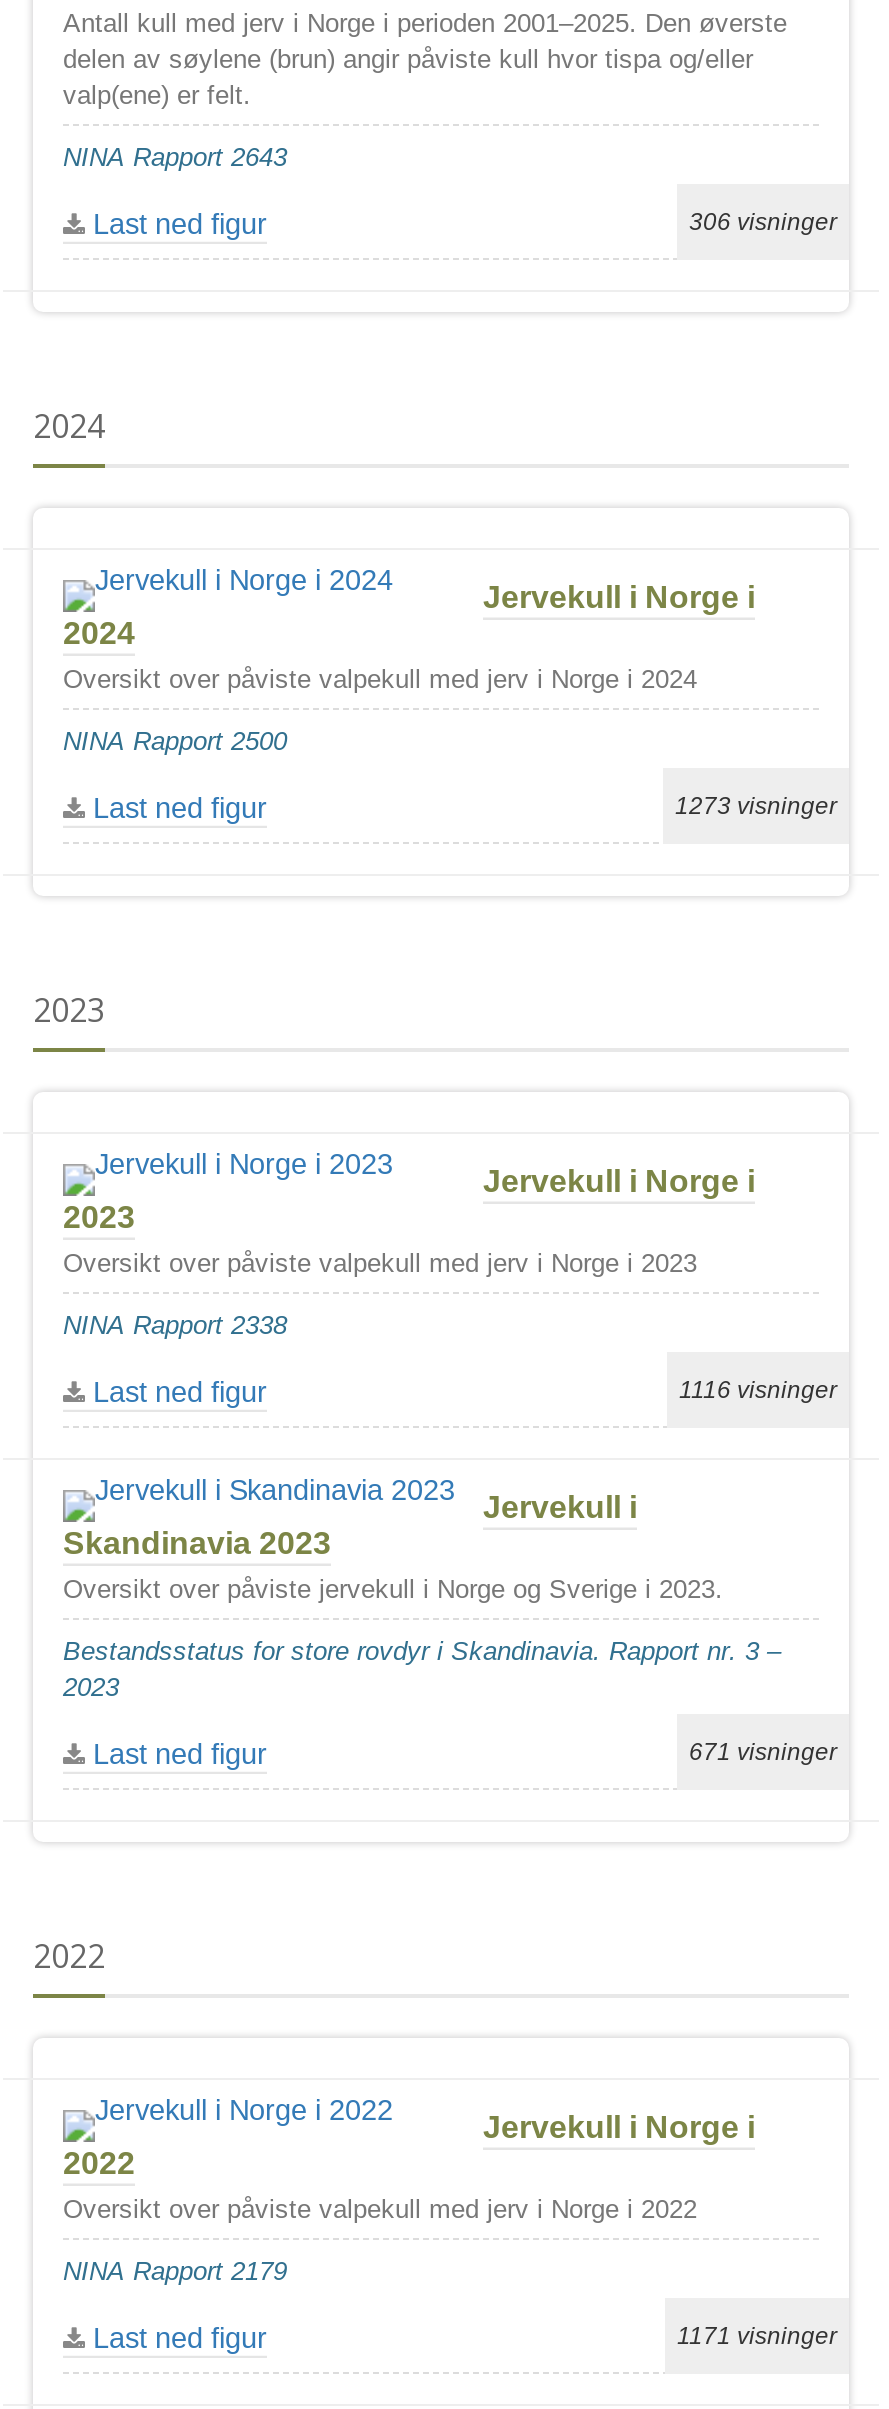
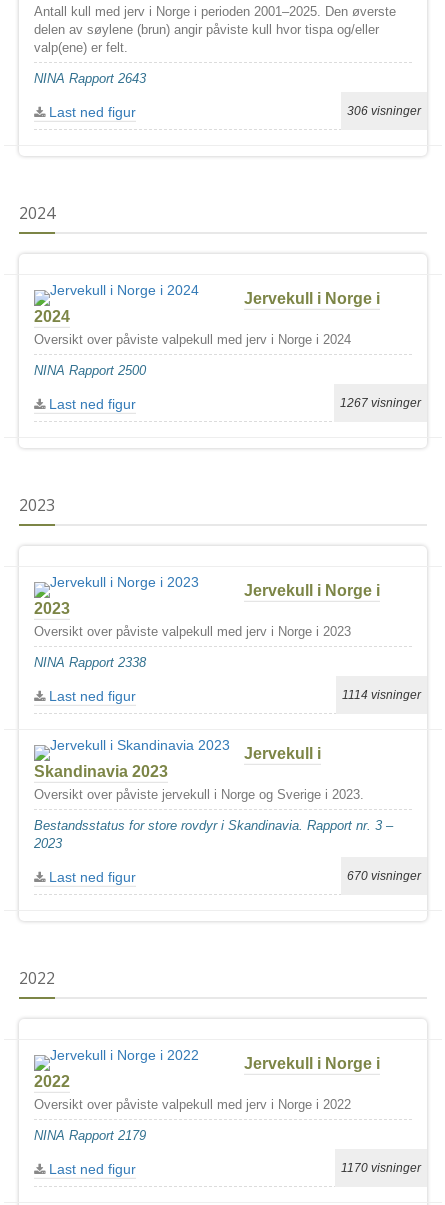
- 1273 visninger
+ 1267 visninger

- 1116 visninger
+ 1114 visninger

- 671 visninger
+ 670 visninger

- 1171 visninger
+ 1170 visninger
